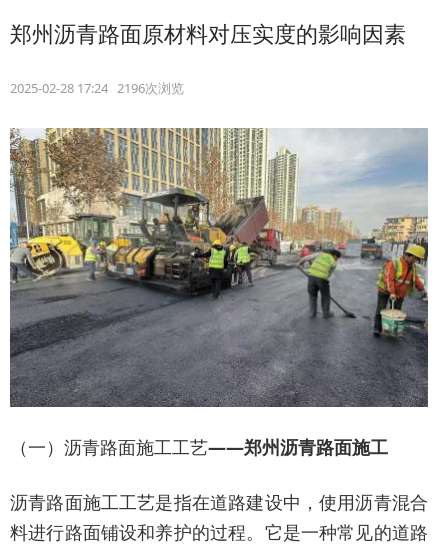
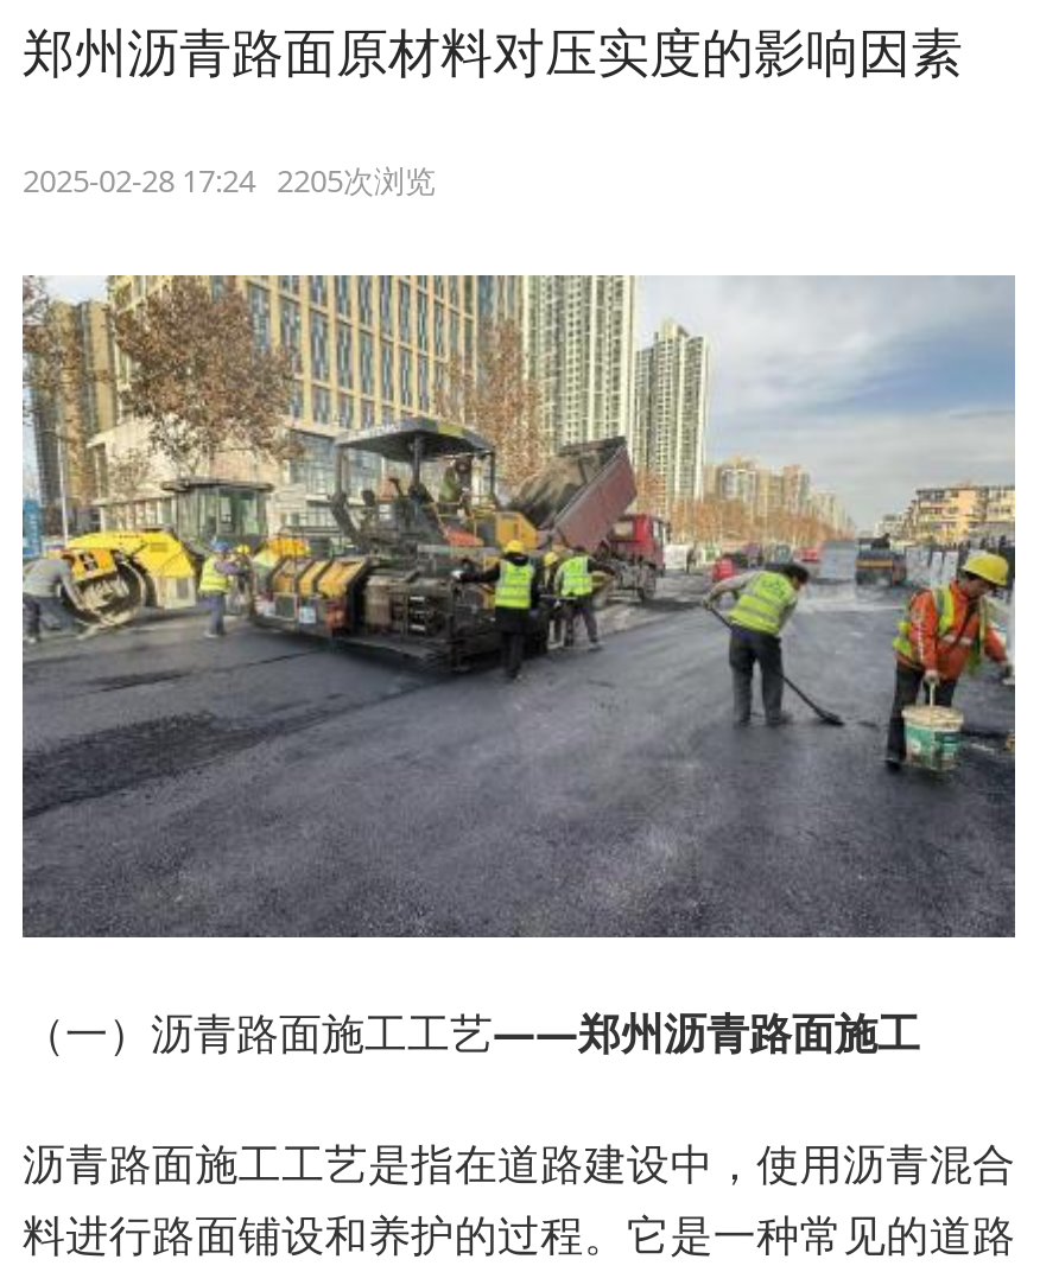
- 2025-02-28 17:24 2196次浏览
+ 2025-02-28 17:24 2205次浏览
